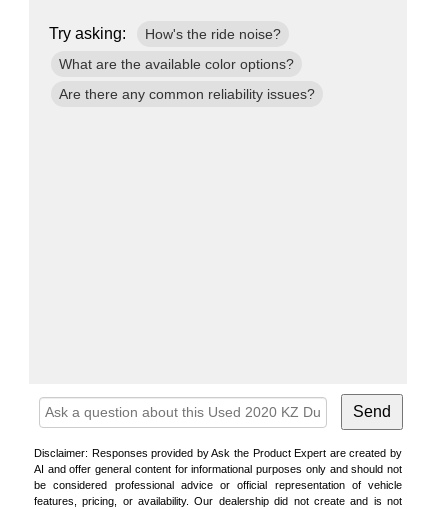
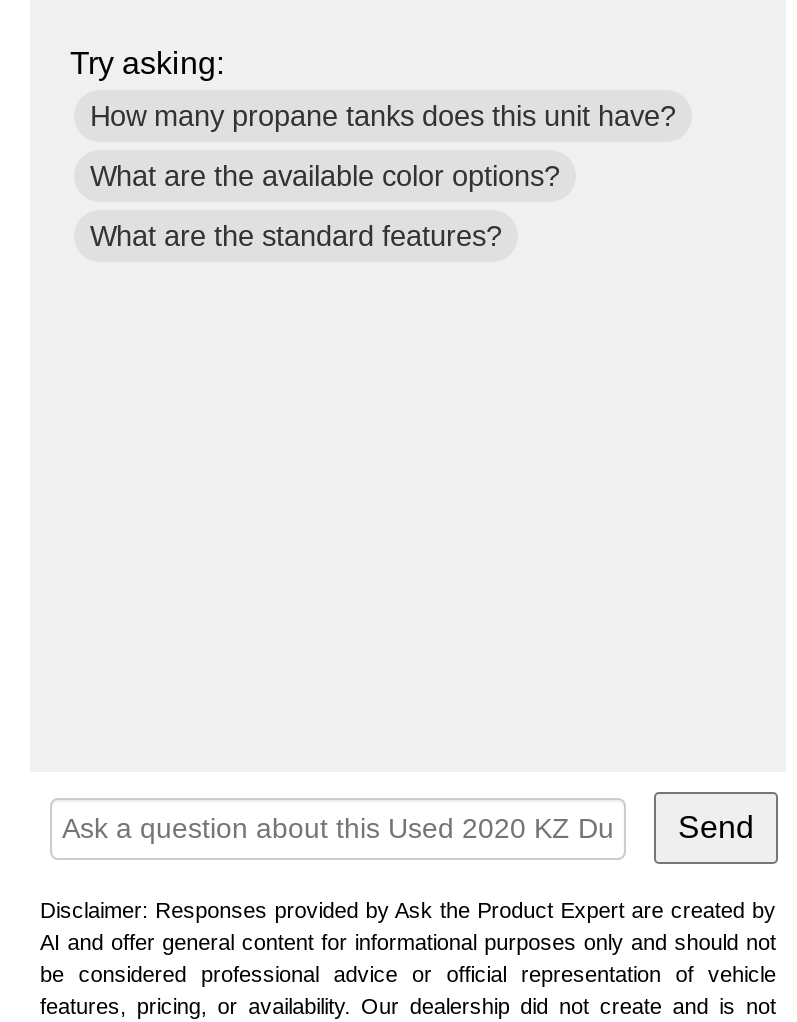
- How's the ride noise?
+ How many propane tanks does this unit have?

moved down: What are the available color options?

- Are there any common reliability issues?
+ What are the standard features?
